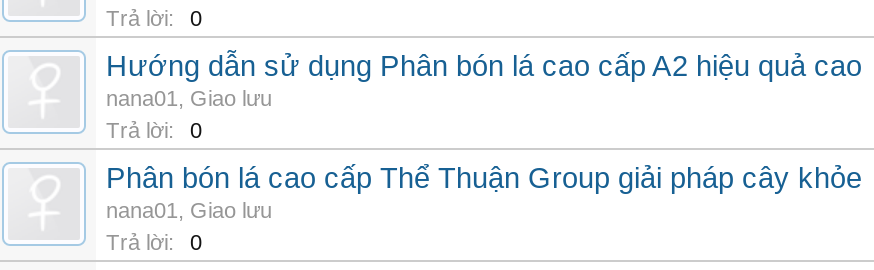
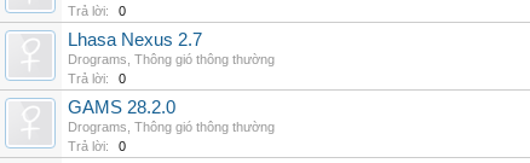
- Hướng dẫn sử dụng Phân bón lá cao cấp A2 hiệu quả cao
- nana01, Giao lưu
+ Lhasa Nexus 2.7
+ Drograms, Thông gió thông thường

- Phân bón lá cao cấp Thể Thuận Group giải pháp cây khỏe
- nana01, Giao lưu
+ GAMS 28.2.0
+ Drograms, Thông gió thông thường
